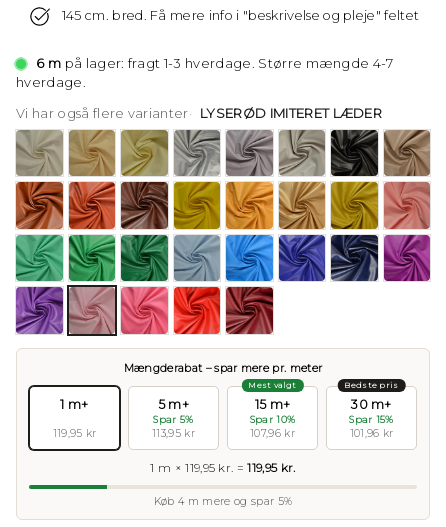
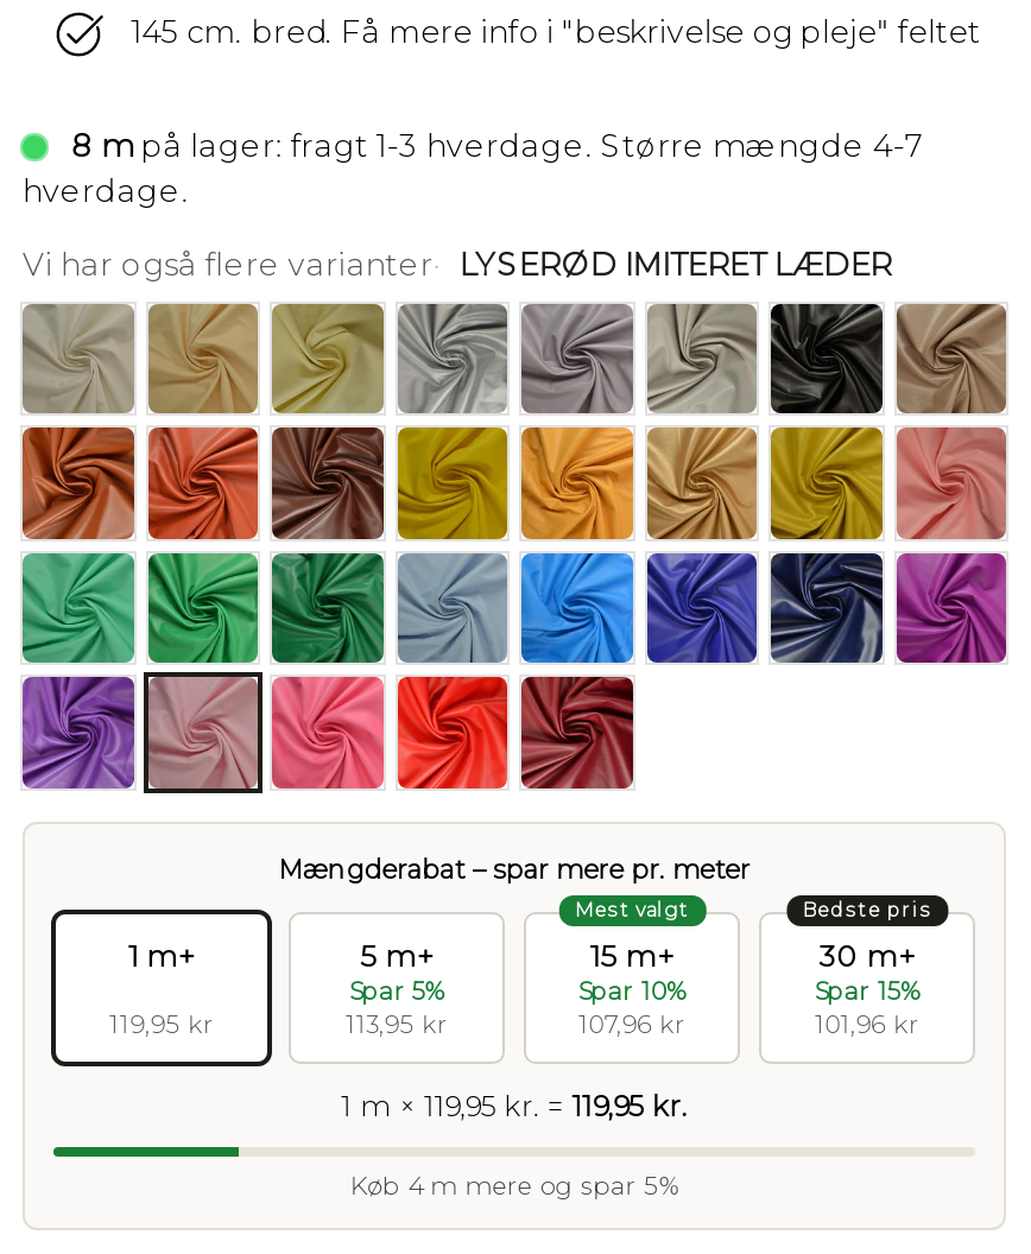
- 6 m på lager: fragt 1-3 hverdage. Større mængde 4-7
+ 8 m på lager: fragt 1-3 hverdage. Større mængde 4-7
